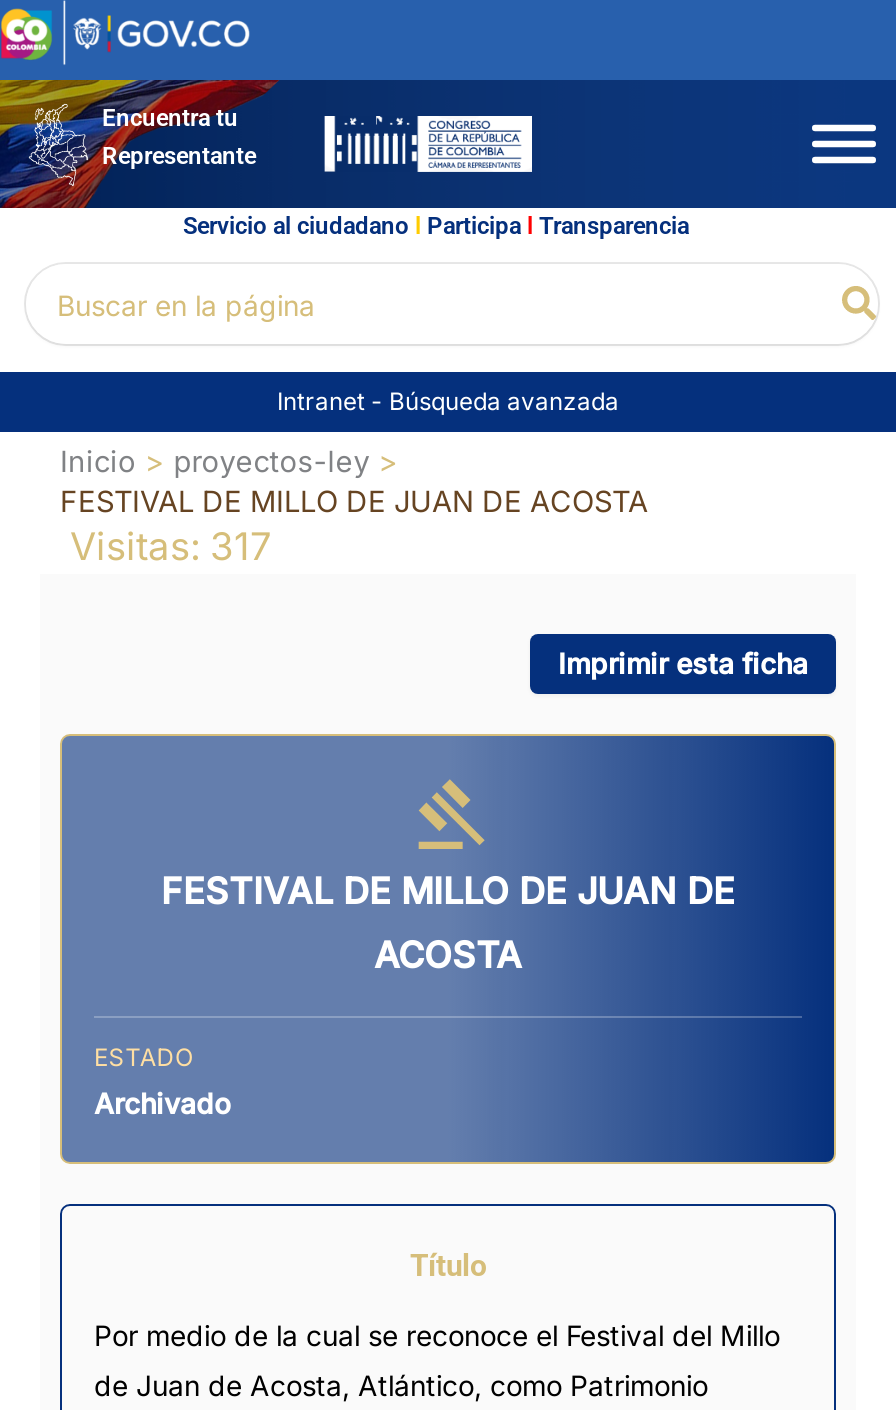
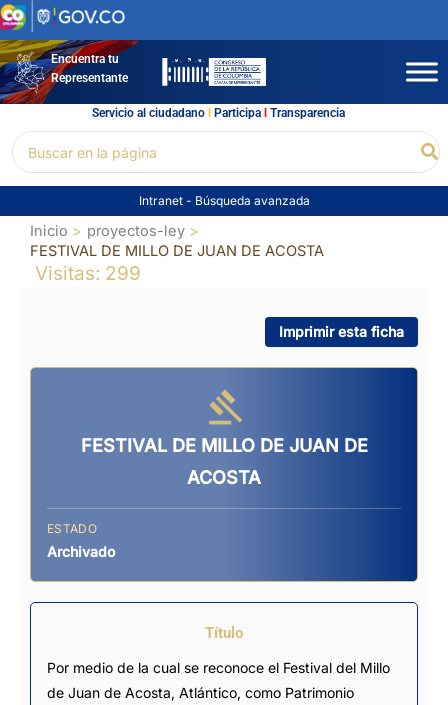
- Visitas: 317
+ Visitas: 299
